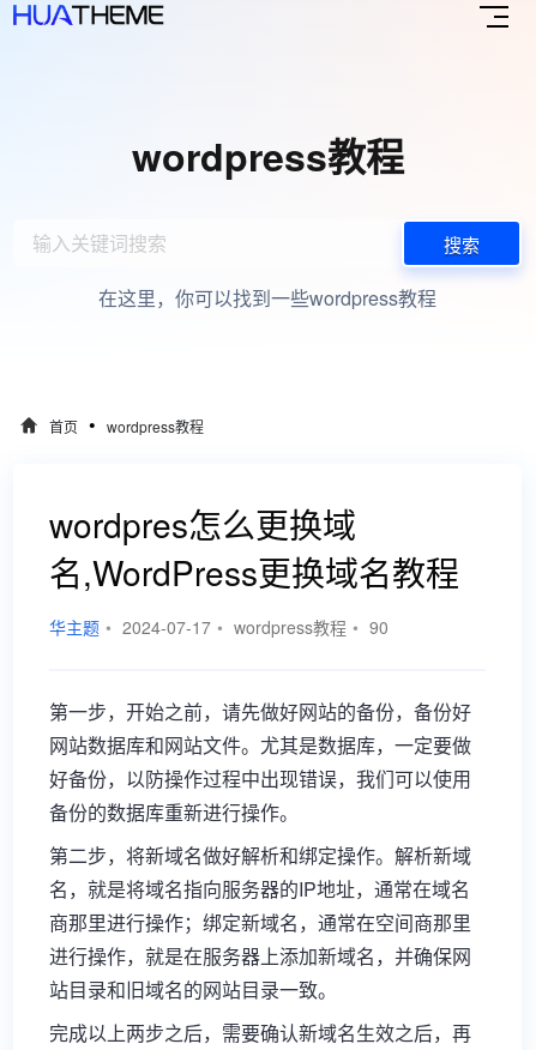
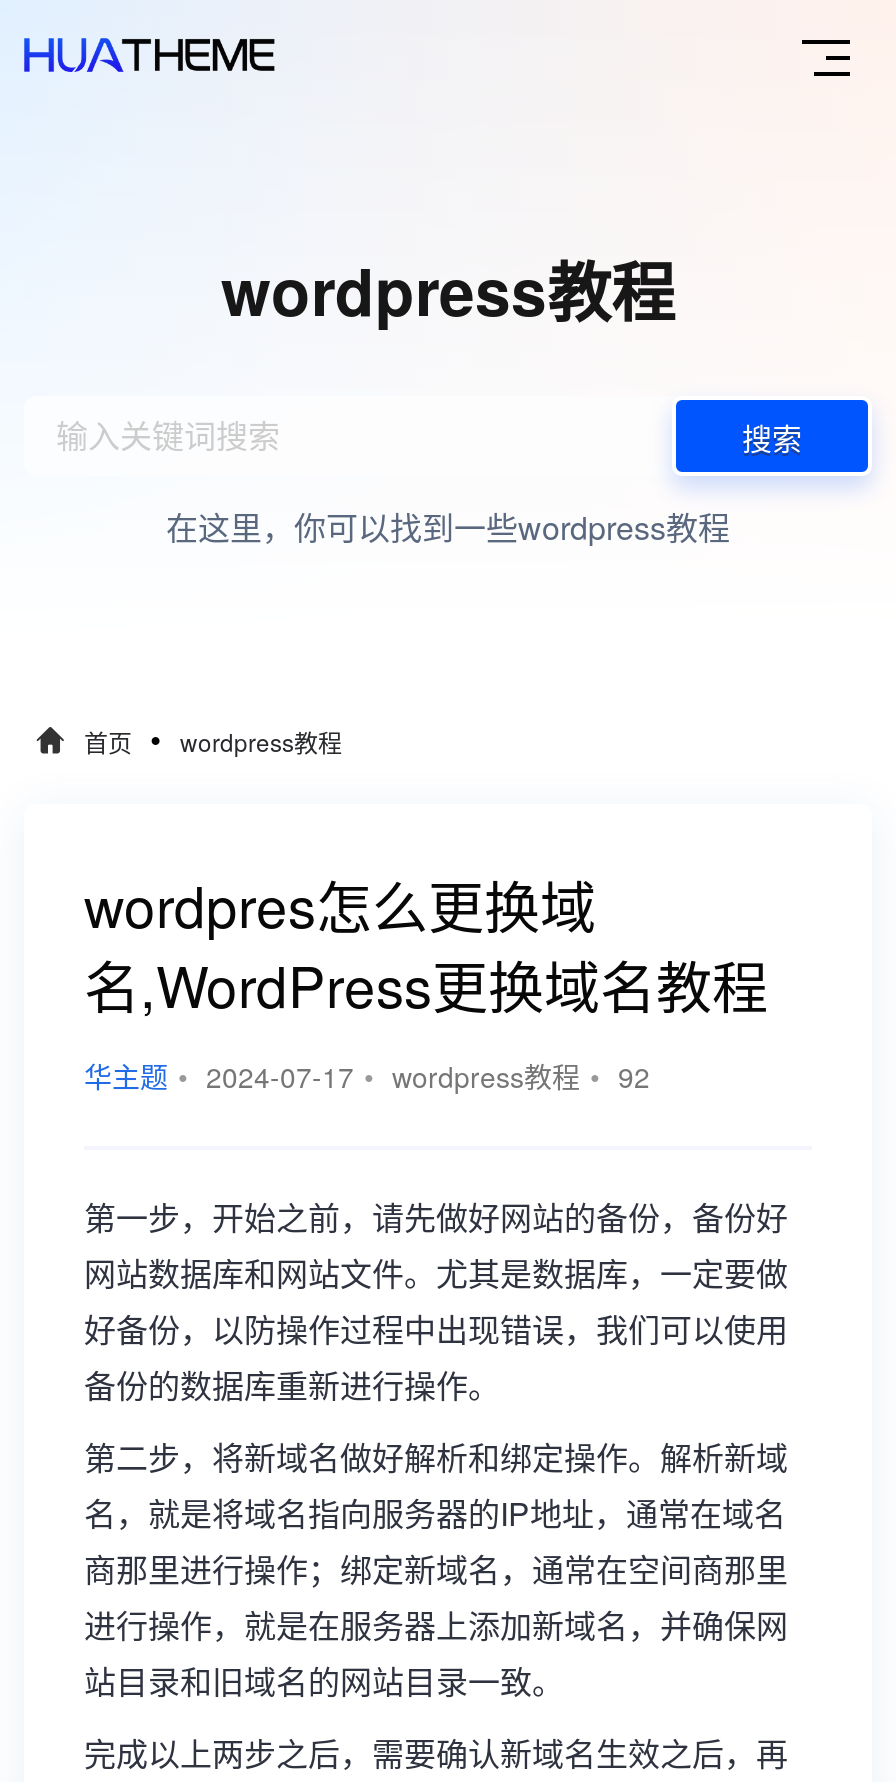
- 华主题 • 2024-07-17 • wordpress教程 • 90
+ 华主题 • 2024-07-17 • wordpress教程 • 92
